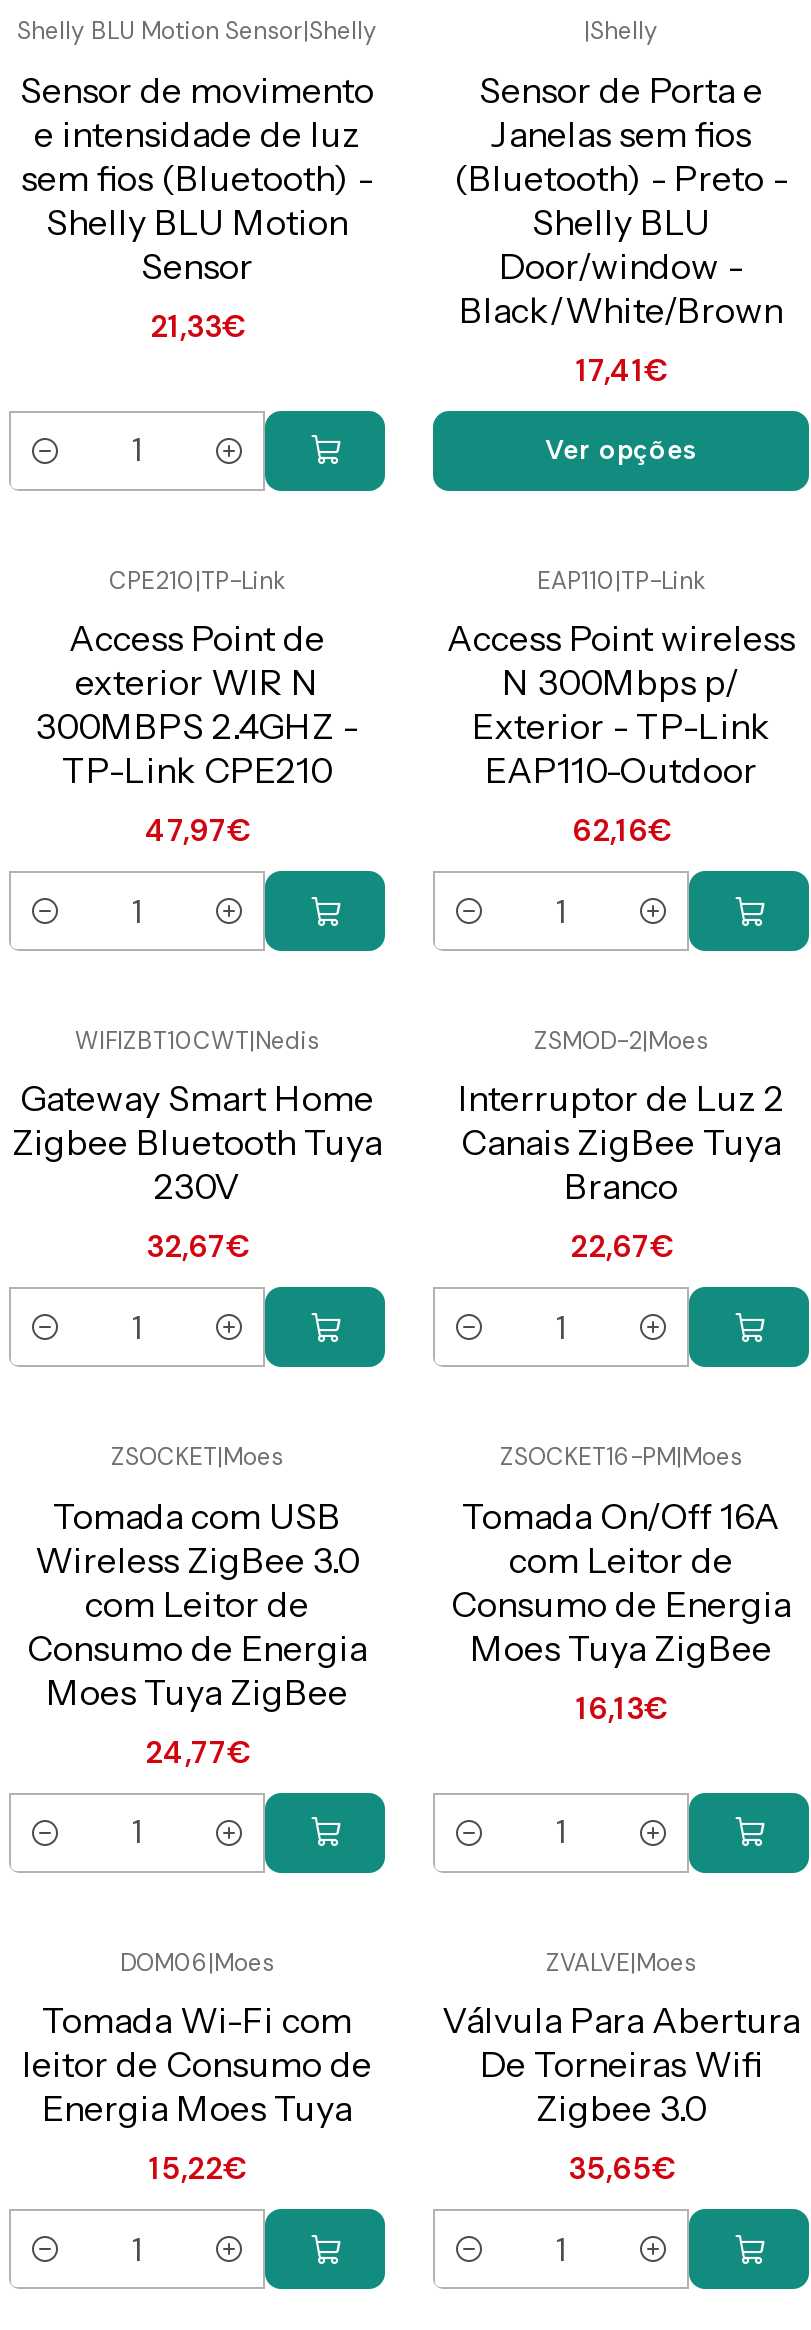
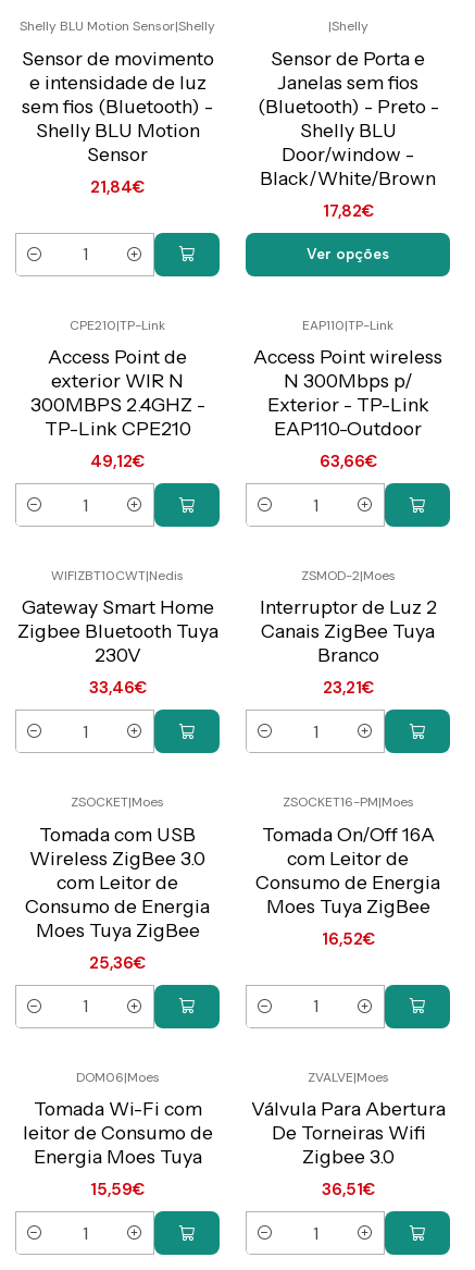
- 21,33€
+ 21,84€

- 17,41€
+ 17,82€

- 47,97€
+ 49,12€

- 62,16€
+ 63,66€

- 32,67€
+ 33,46€

- 22,67€
+ 23,21€

- 16,13€
+ 16,52€

- 24,77€
+ 25,36€

- 15,22€
+ 15,59€

- 35,65€
+ 36,51€
